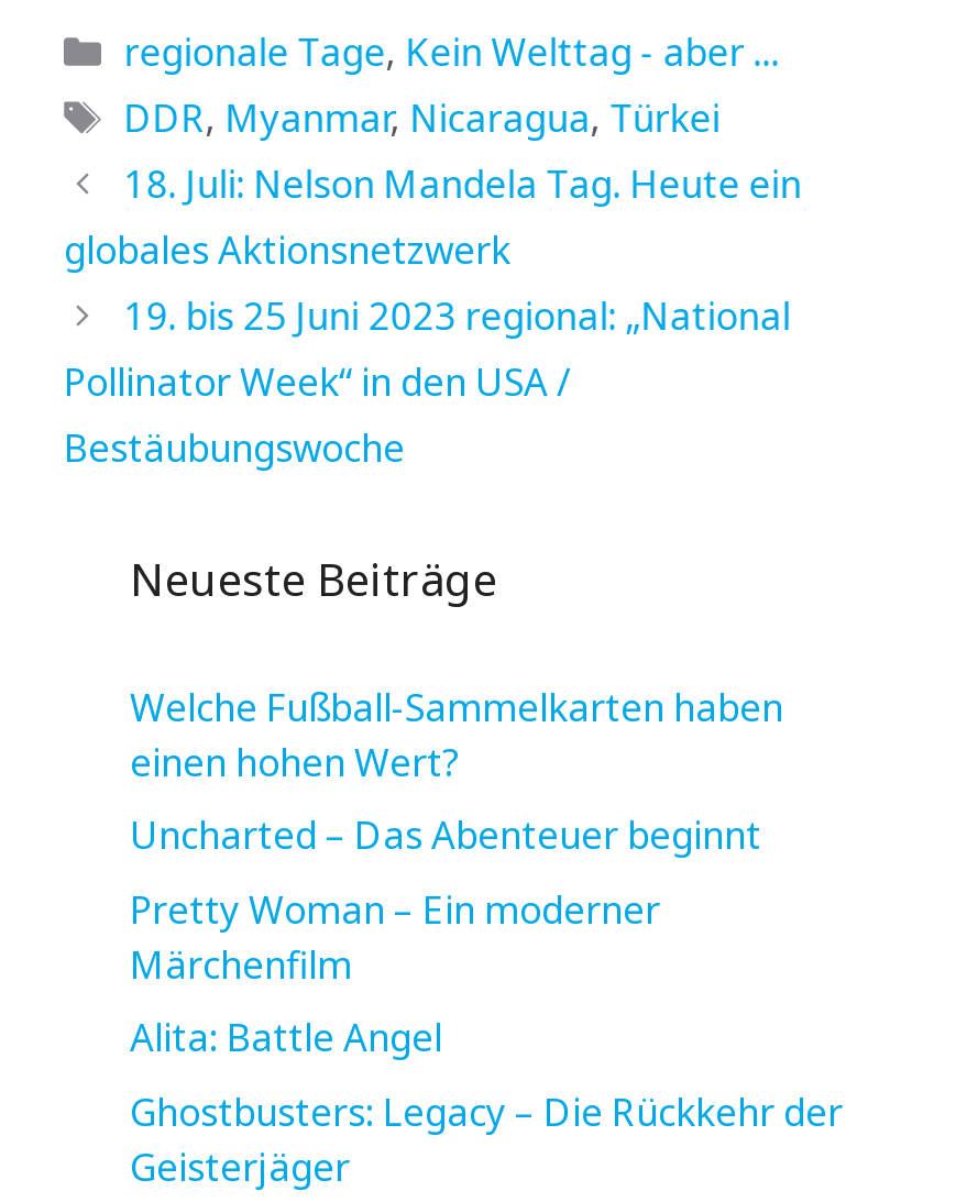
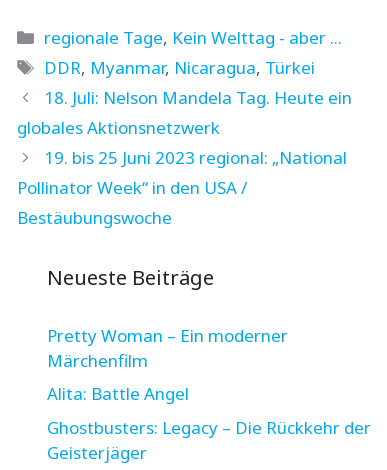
- Welche Fußball-Sammelkarten haben
- einen hohen Wert?
- Uncharted – Das Abenteuer beginnt
